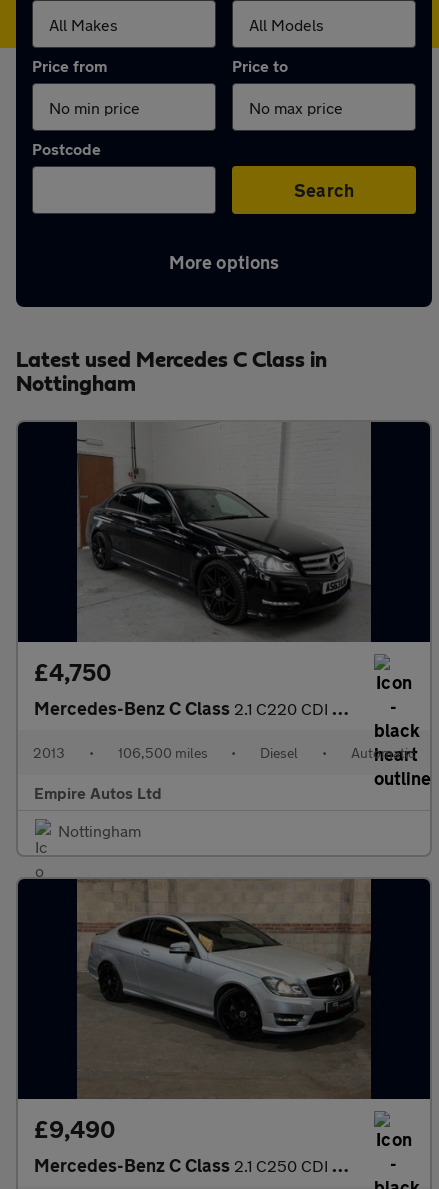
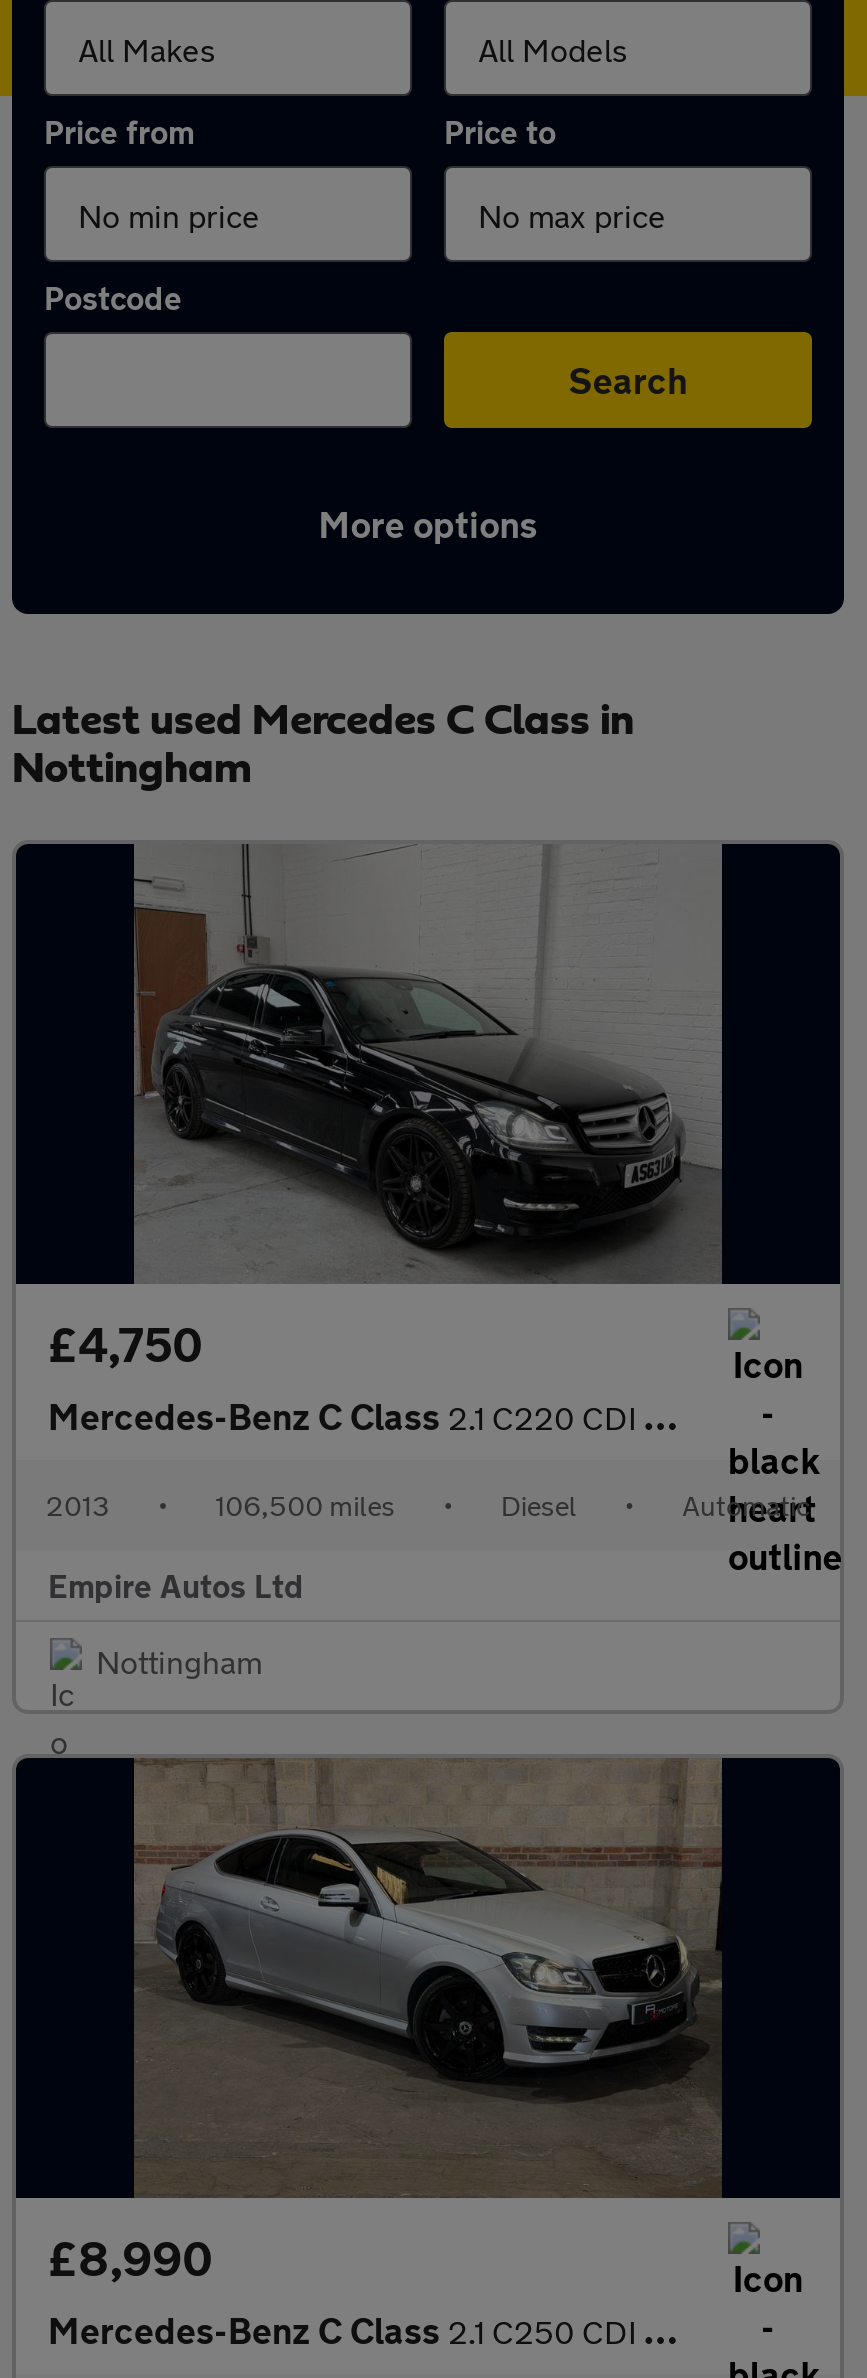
- £9,490
+ £8,990
